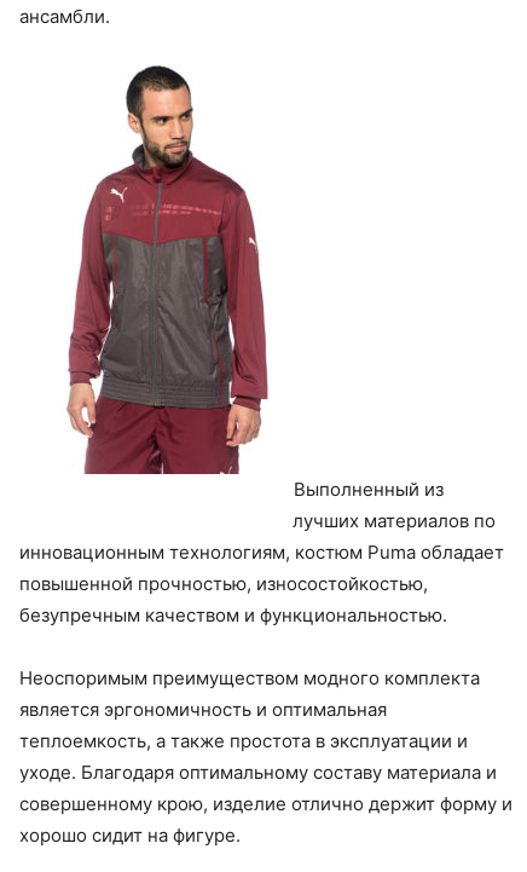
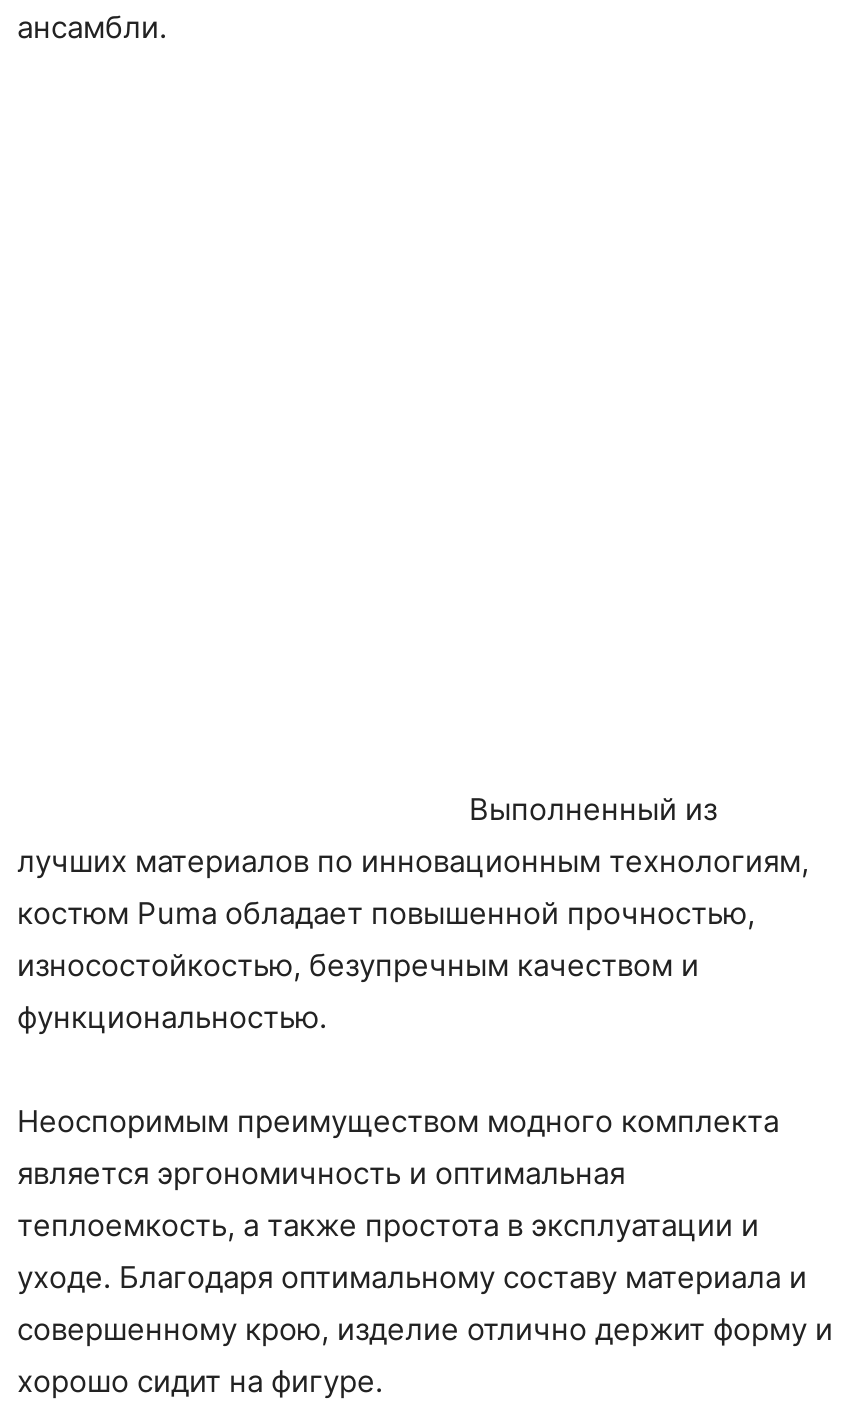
- [image]
